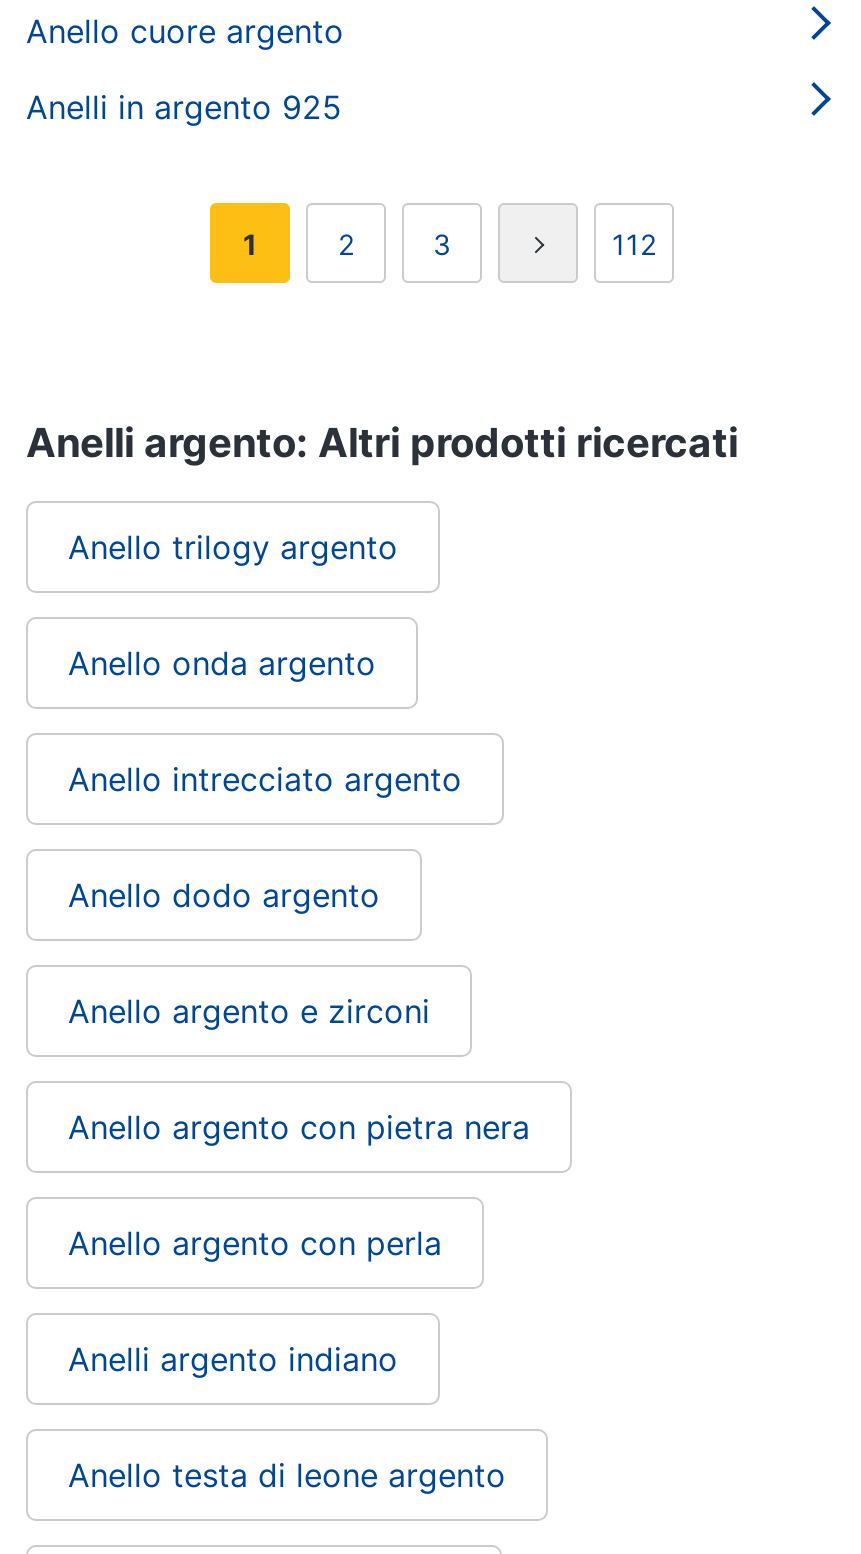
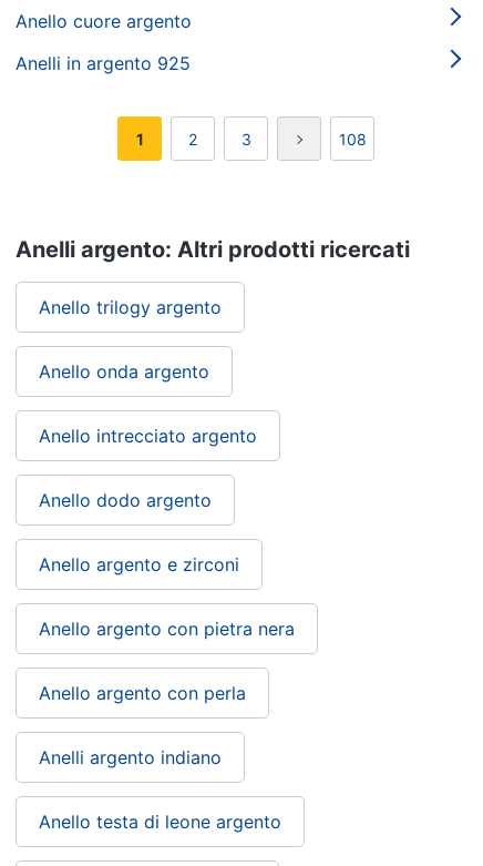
- 112
+ 108
